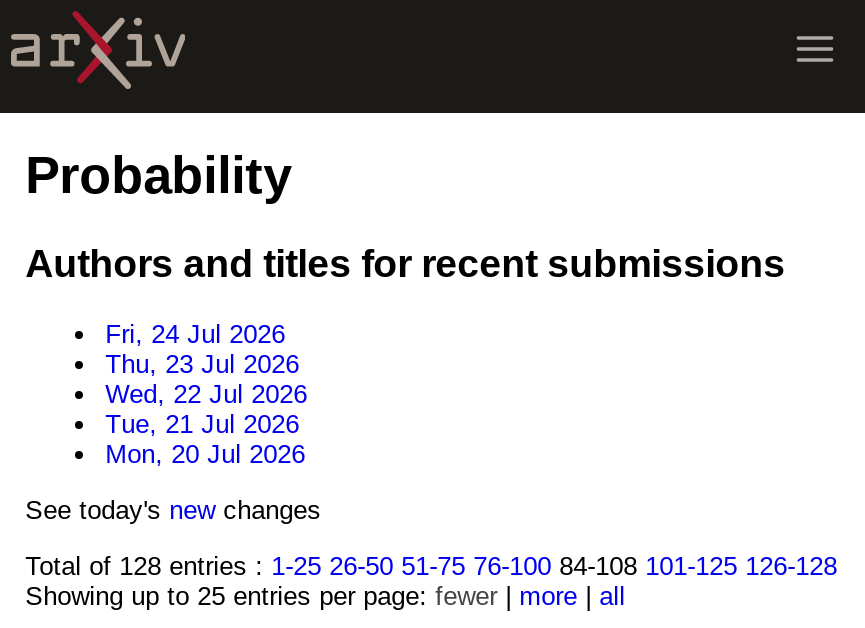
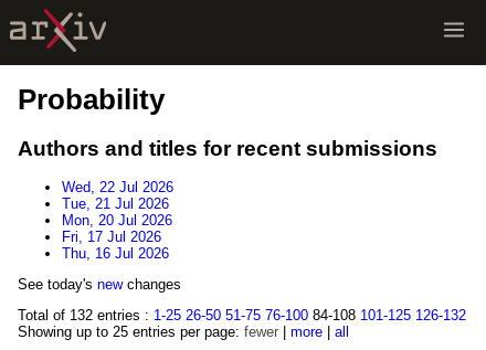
- Fri, 24 Jul 2026
- Thu, 23 Jul 2026

moved up: Wed, 22 Jul 2026 | Tue, 21 Jul 2026 | Mon, 20 Jul 2026

+ Fri, 17 Jul 2026
+ Thu, 16 Jul 2026

- Total of 128 entries : 1-25 26-50 51-75 76-100 84-108 101-125 126-128
+ Total of 132 entries : 1-25 26-50 51-75 76-100 84-108 101-125 126-132
